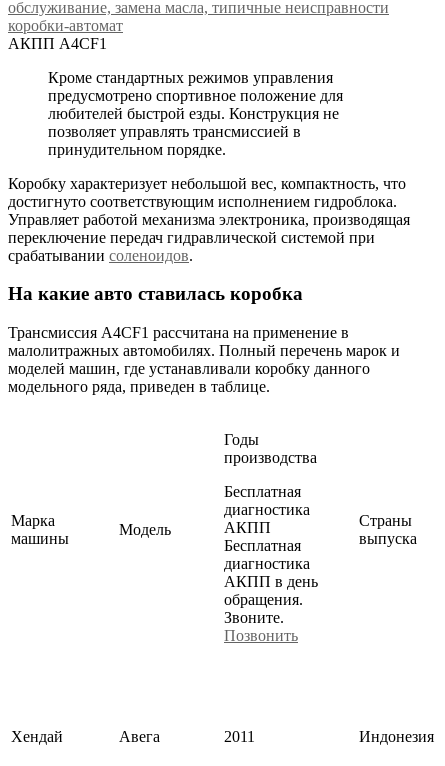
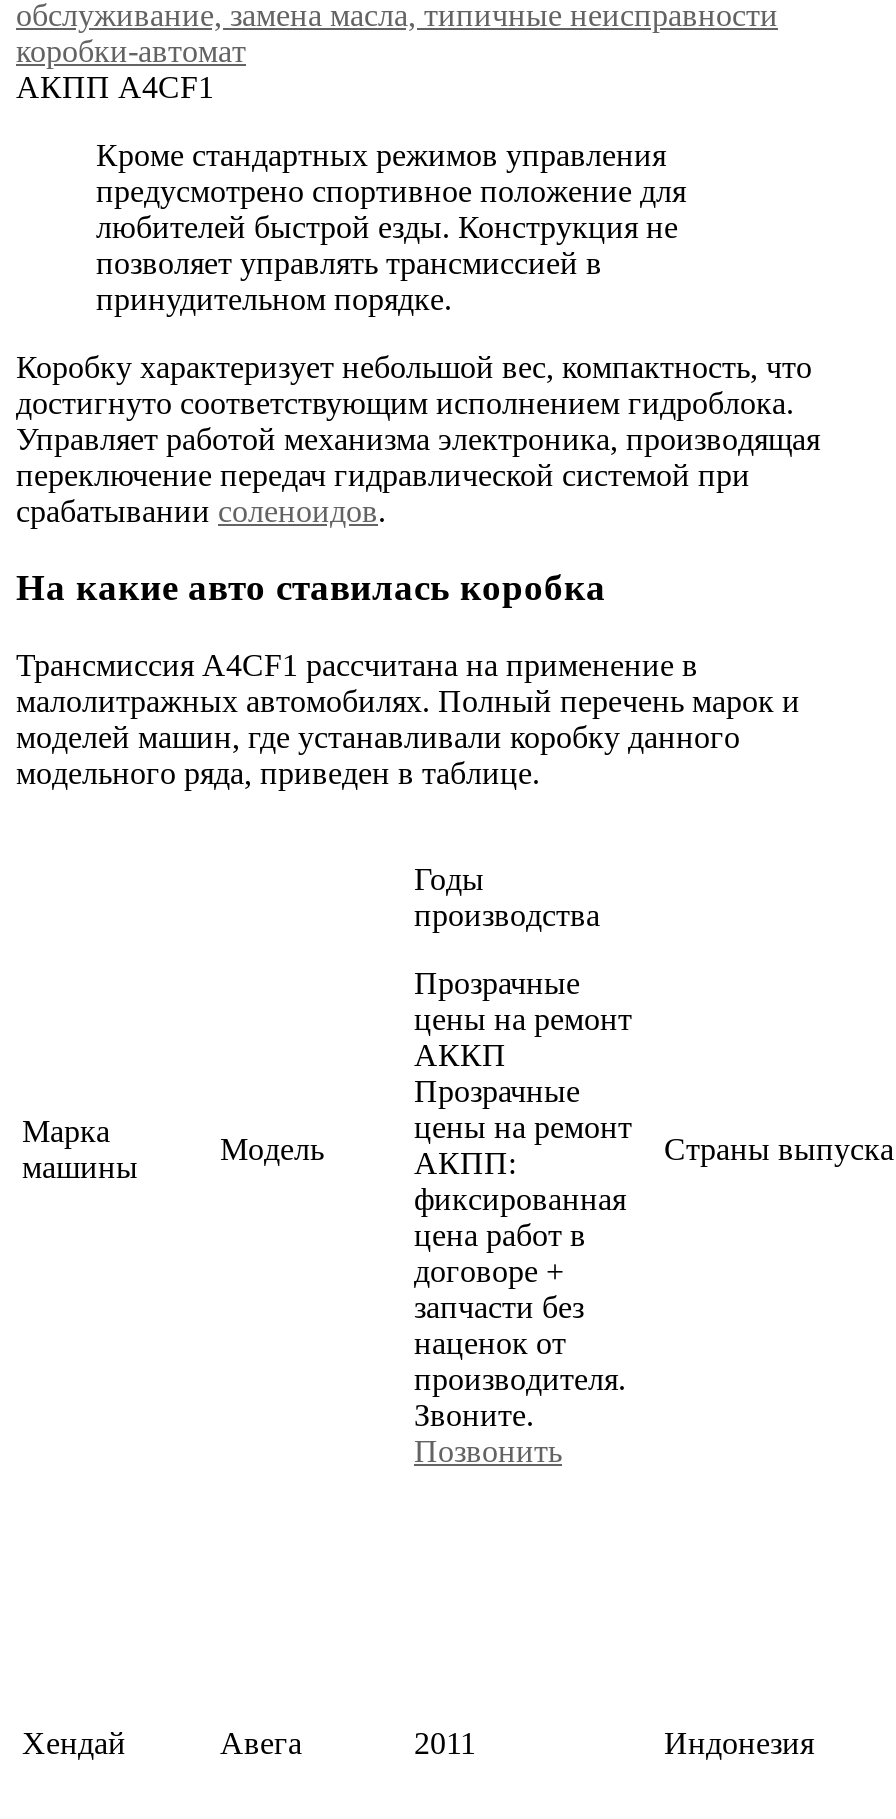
- Бесплатная
- диагностика
- АКПП
- Бесплатная
- диагностика
- АКПП в день
- обращения.
+ Прозрачные
+ цены на ремонт
+ АККП
+ Прозрачные
+ цены на ремонт
+ АКПП:
+ фиксированная
+ цена работ в
+ договоре +
+ запчасти без
+ наценок от
+ производителя.
